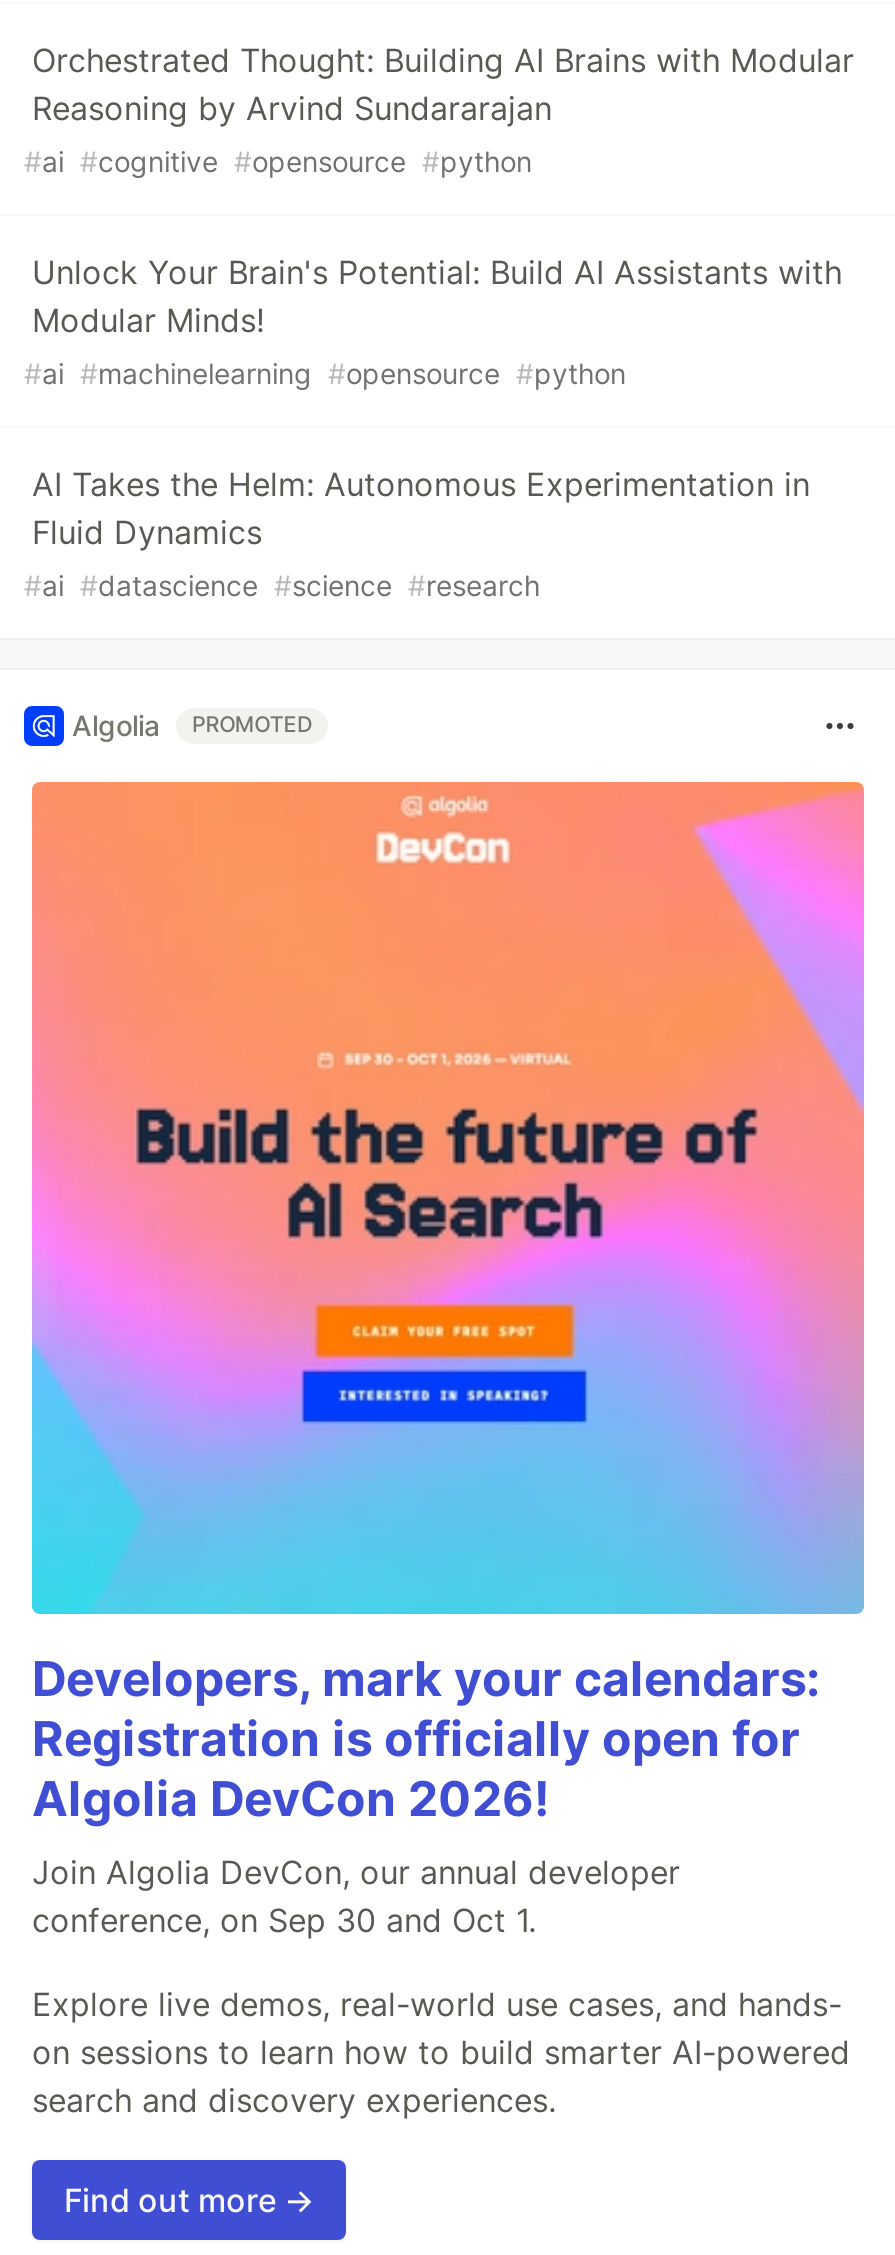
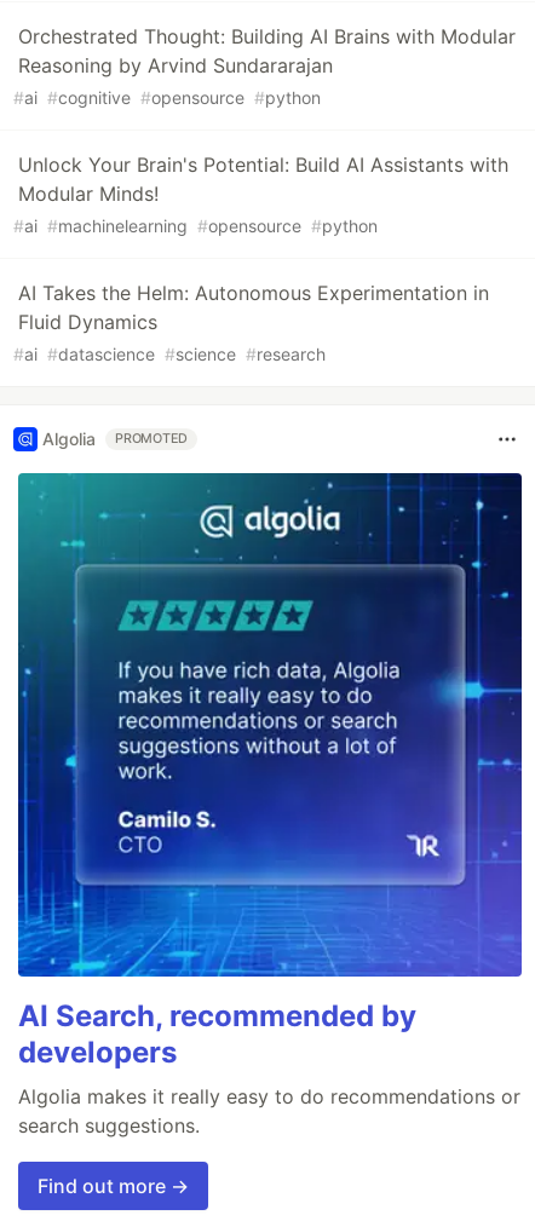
- [image]
- Developers, mark your calendars:
- Registration is officially open for
- Algolia DevCon 2026!
- Join Algolia DevCon, our annual developer
- conference, on Sep 30 and Oct 1.
- Explore live demos, real-world use cases, and hands-
- on sessions to learn how to build smarter AI-powered
- search and discovery experiences.
+ [image]
+ AI Search, recommended by
+ developers
+ Algolia makes it really easy to do recommendations or
+ search suggestions.
